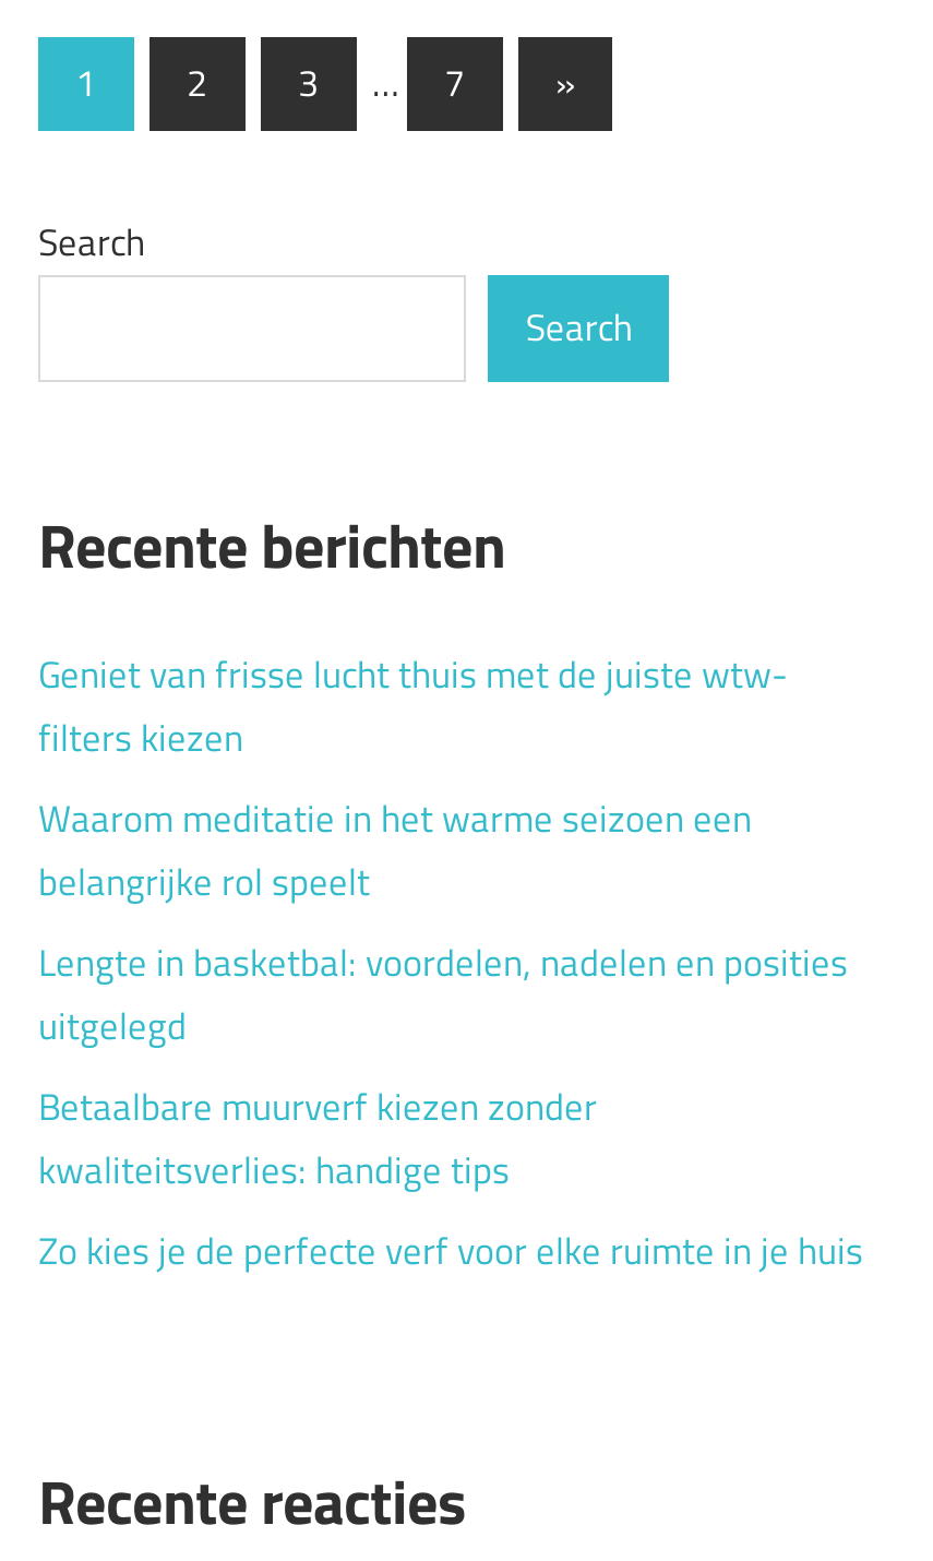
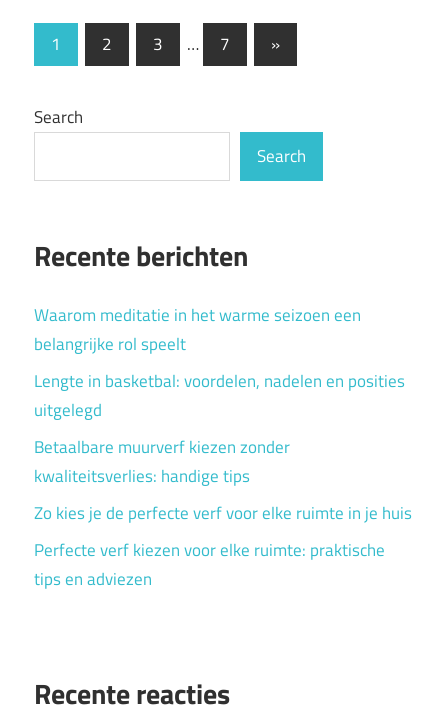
- Geniet van frisse lucht thuis met de juiste wtw-
- filters kiezen

moved up: Waarom meditatie in het warme seizoen een | belangrijke rol speelt | Lengte in basketbal: voordelen, nadelen en posities | uitgelegd | Betaalbare muurverf kiezen zonder | kwaliteitsverlies: handige tips | Zo kies je de perfecte verf voor elke ruimte in je huis

+ Perfecte verf kiezen voor elke ruimte: praktische
+ tips en adviezen
